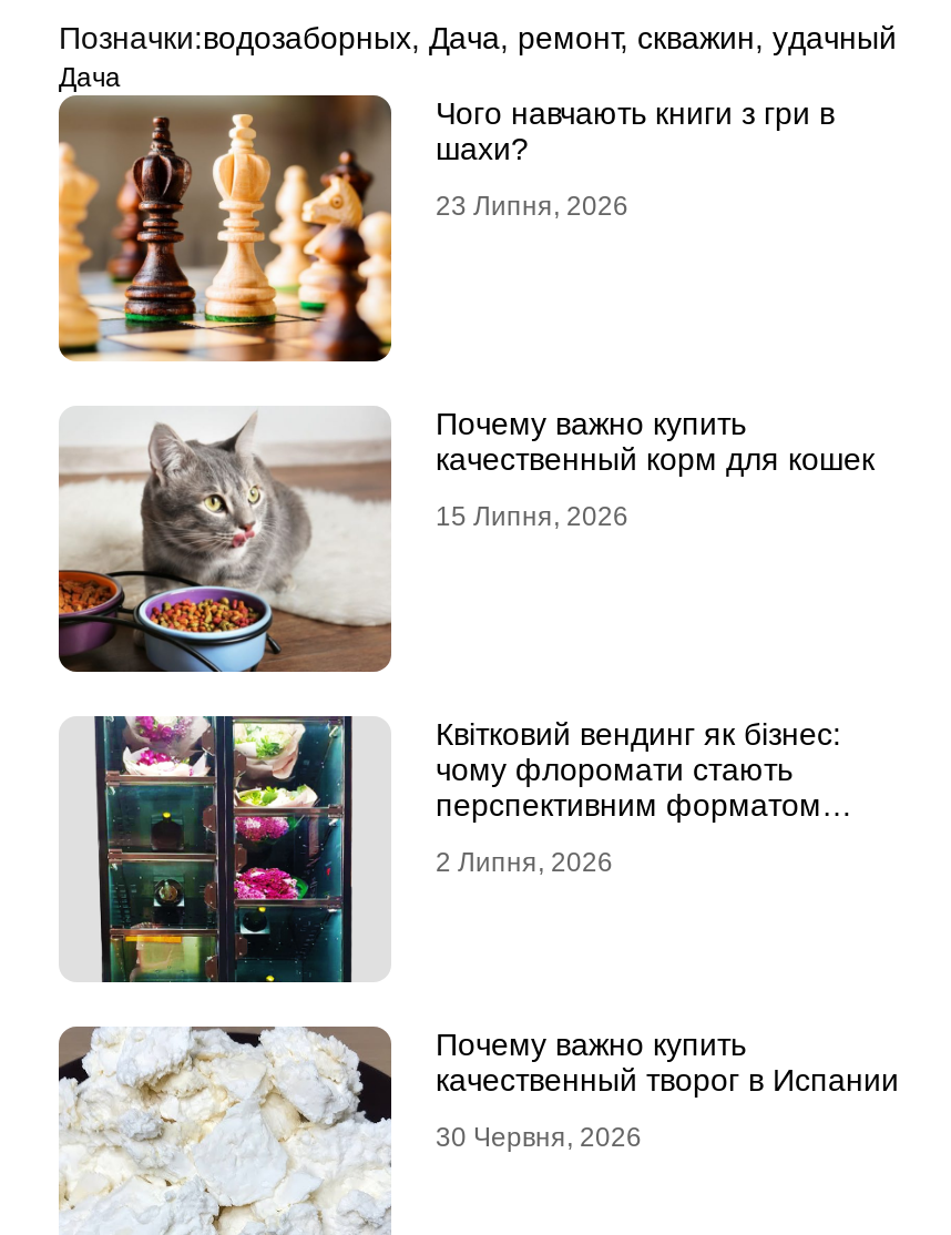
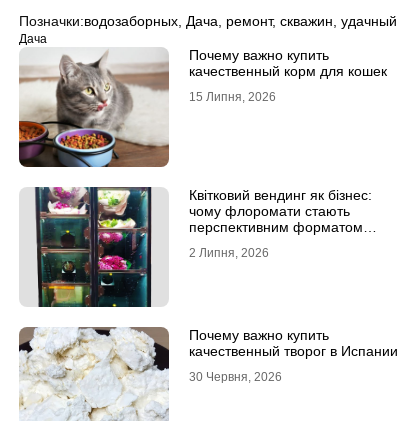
- [image]
- Чого навчають книги з гри в
- шахи?
- 23 Липня, 2026
